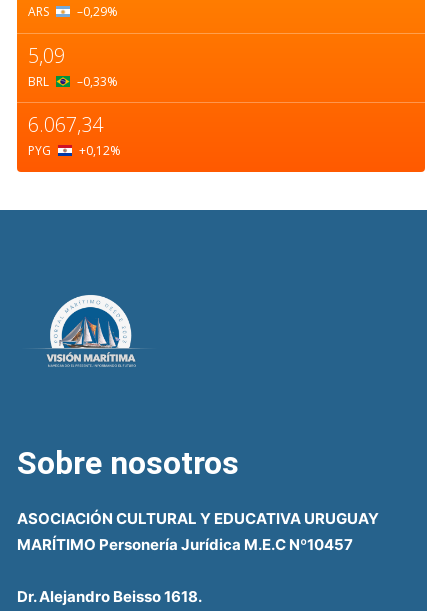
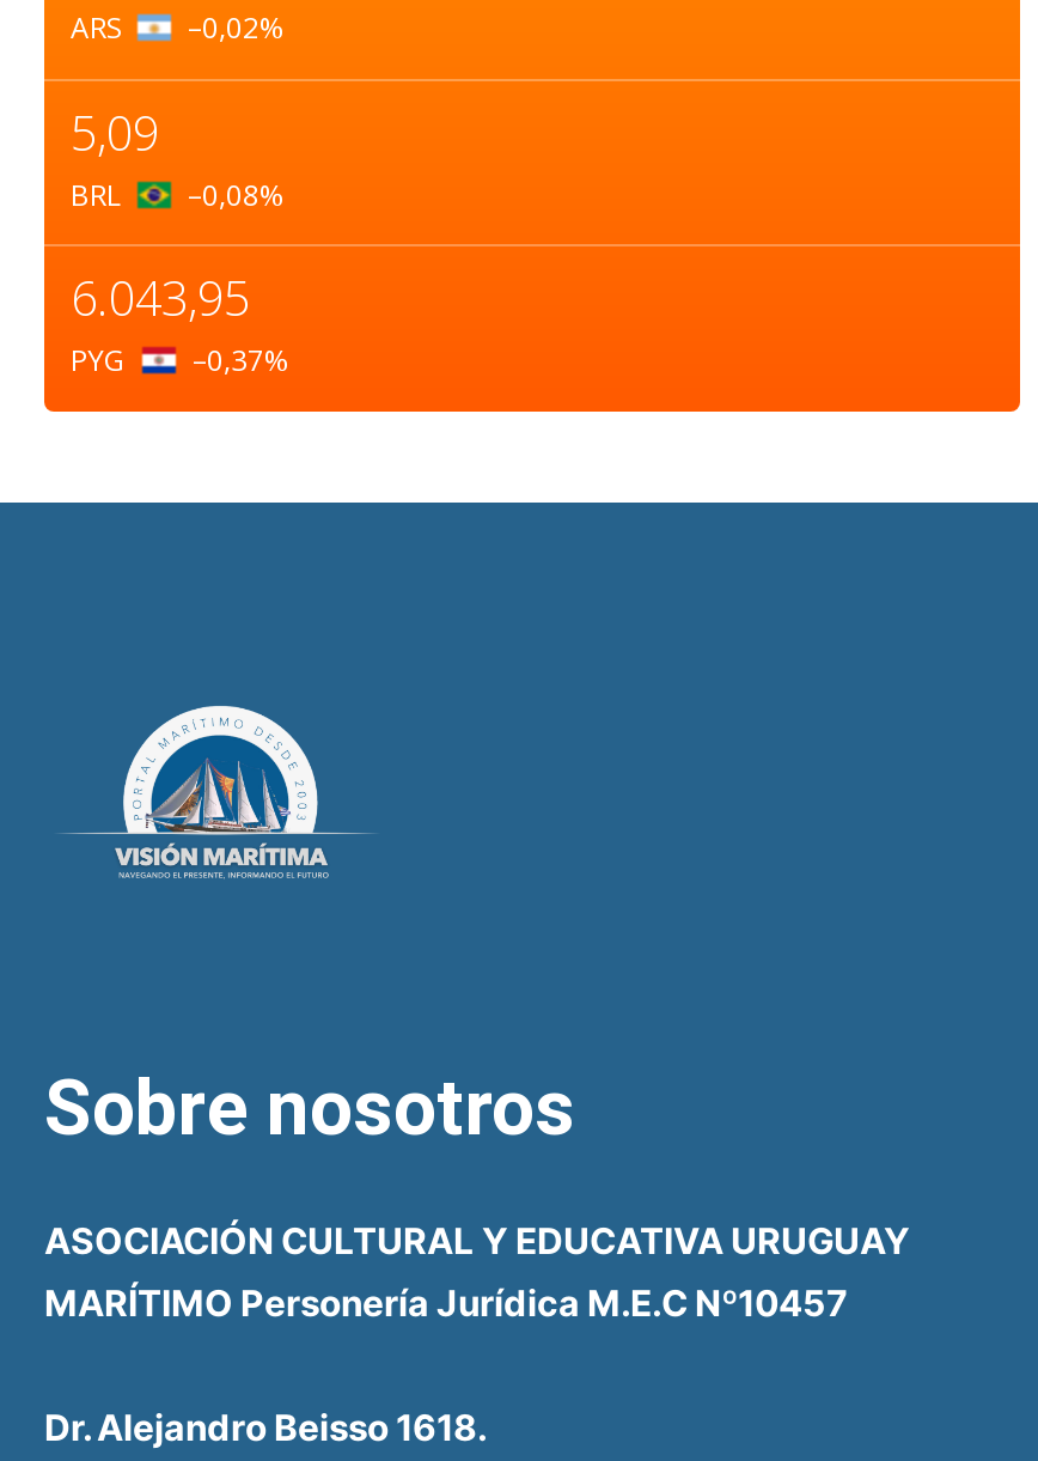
- ARS –0,29%
+ ARS –0,02%

- BRL –0,33%
+ BRL –0,08%

- 6.067,34
+ 6.043,95

- PYG +0,12%
+ PYG –0,37%
